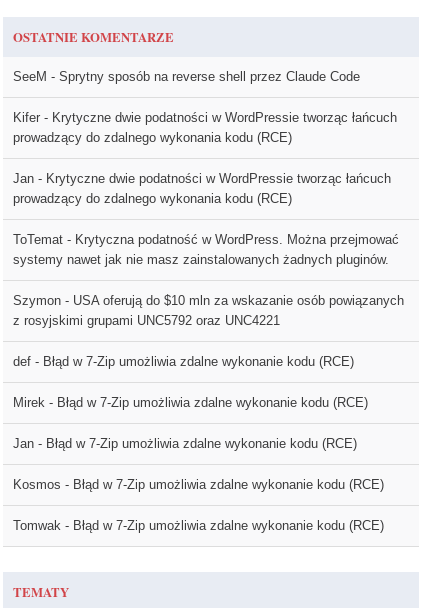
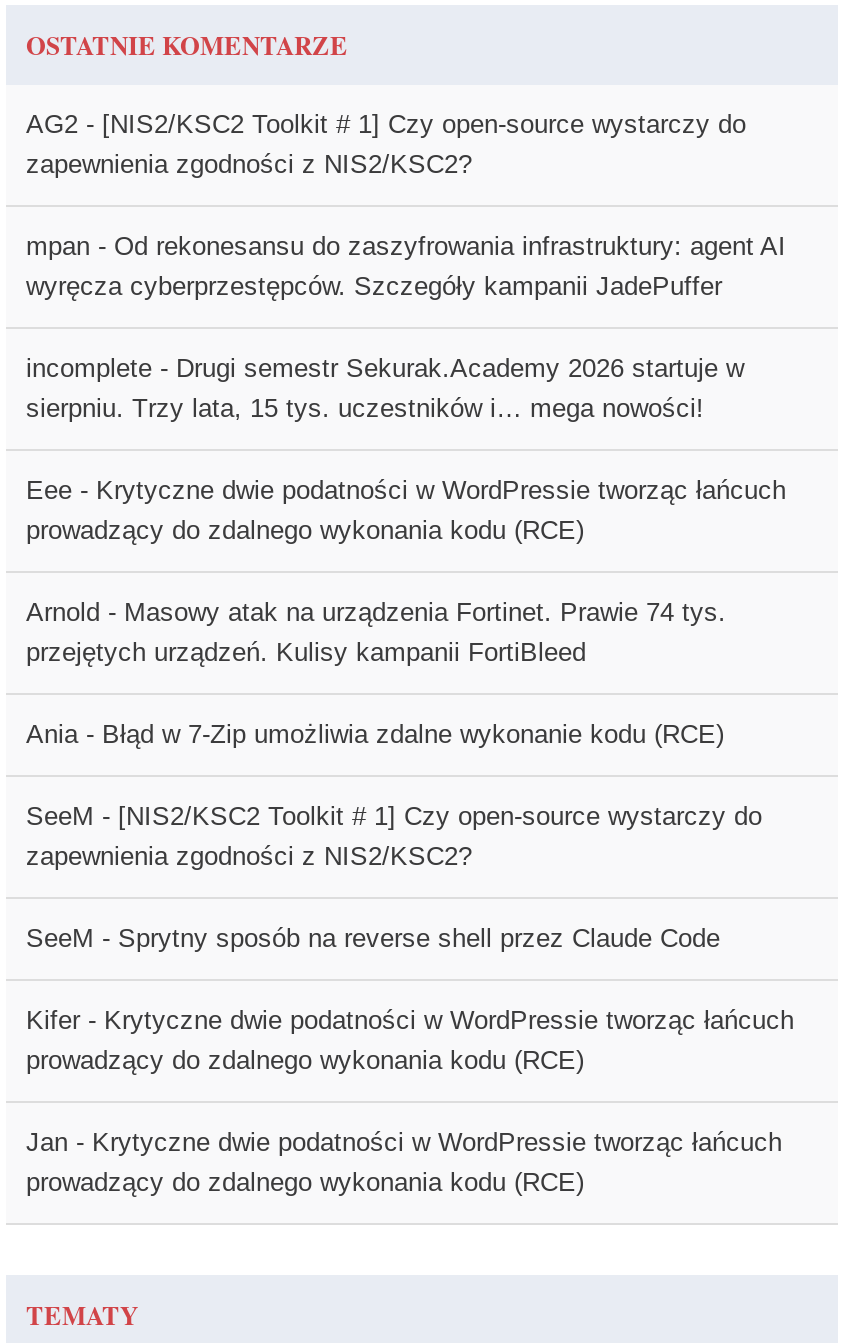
+ AG2 - [NIS2/KSC2 Toolkit # 1] Czy open-source wystarczy do
+ zapewnienia zgodności z NIS2/KSC2?
+ mpan - Od rekonesansu do zaszyfrowania infrastruktury: agent AI
+ wyręcza cyberprzestępców. Szczegóły kampanii JadePuffer
+ incomplete - Drugi semestr Sekurak.Academy 2026 startuje w
+ sierpniu. Trzy lata, 15 tys. uczestników i… mega nowości!
+ Eee - Krytyczne dwie podatności w WordPressie tworząc łańcuch
+ prowadzący do zdalnego wykonania kodu (RCE)
+ Arnold - Masowy atak na urządzenia Fortinet. Prawie 74 tys.
+ przejętych urządzeń. Kulisy kampanii FortiBleed
+ Ania - Błąd w 7-Zip umożliwia zdalne wykonanie kodu (RCE)
+ SeeM - [NIS2/KSC2 Toolkit # 1] Czy open-source wystarczy do
+ zapewnienia zgodności z NIS2/KSC2?

moved down: SeeM - Sprytny sposób na reverse shell przez Claude Code | Kifer - Krytyczne dwie podatności w WordPressie tworząc łańcuch | prowadzący do zdalnego wykonania kodu (RCE) | Jan - Krytyczne dwie podatności w WordPressie tworząc łańcuch | prowadzący do zdalnego wykonania kodu (RCE)

- ToTemat - Krytyczna podatność w WordPress. Można przejmować
- systemy nawet jak nie masz zainstalowanych żadnych pluginów.
- Szymon - USA oferują do $10 mln za wskazanie osób powiązanych
- z rosyjskimi grupami UNC5792 oraz UNC4221
- def - Błąd w 7-Zip umożliwia zdalne wykonanie kodu (RCE)
- Mirek - Błąd w 7-Zip umożliwia zdalne wykonanie kodu (RCE)
- Jan - Błąd w 7-Zip umożliwia zdalne wykonanie kodu (RCE)
- Kosmos - Błąd w 7-Zip umożliwia zdalne wykonanie kodu (RCE)
- Tomwak - Błąd w 7-Zip umożliwia zdalne wykonanie kodu (RCE)
